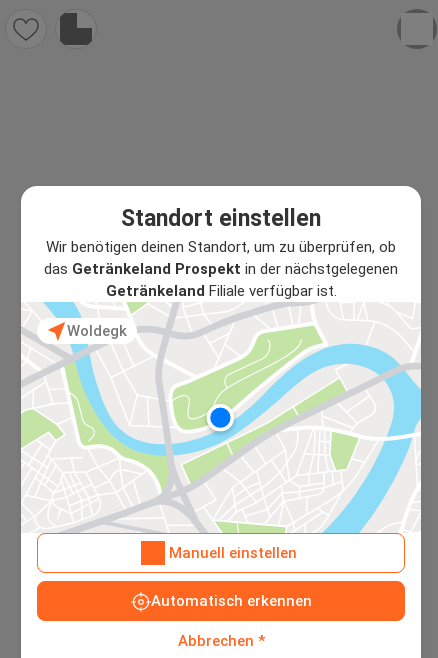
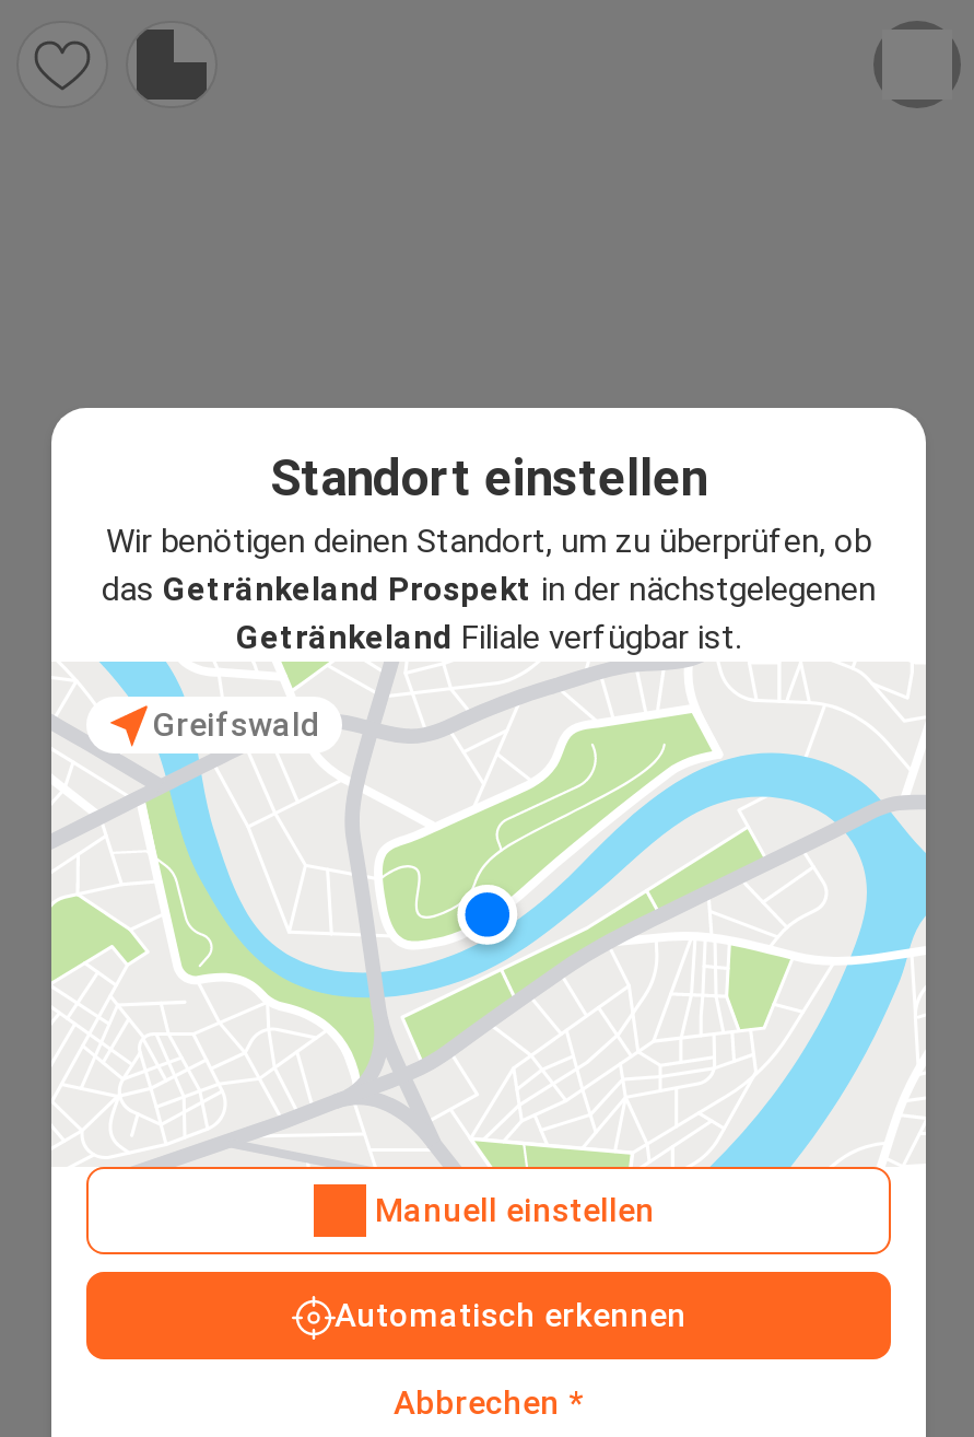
- Woldegk
+ Greifswald
